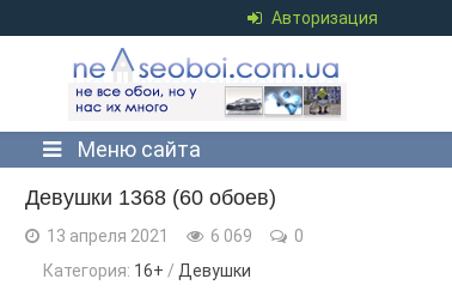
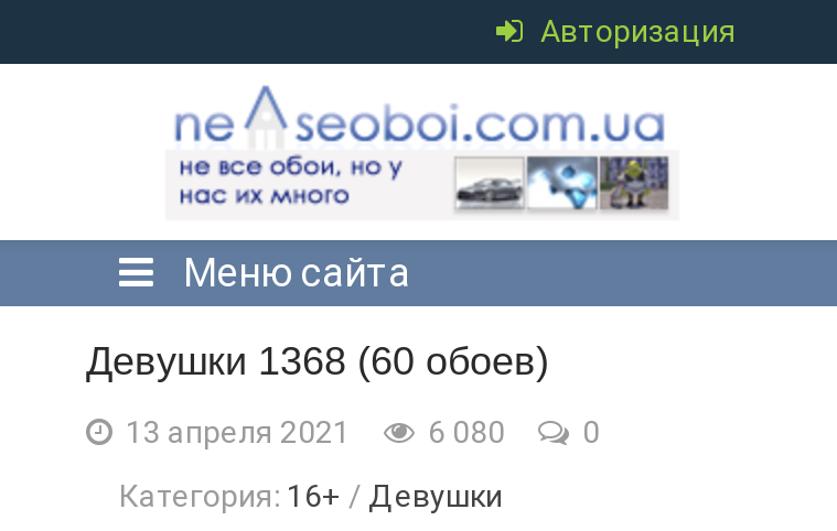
- 13 апреля 2021 6 069 0
+ 13 апреля 2021 6 080 0
